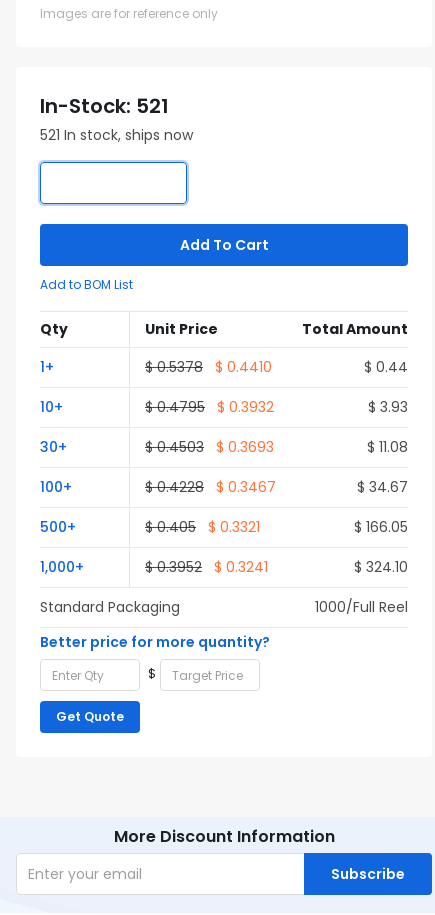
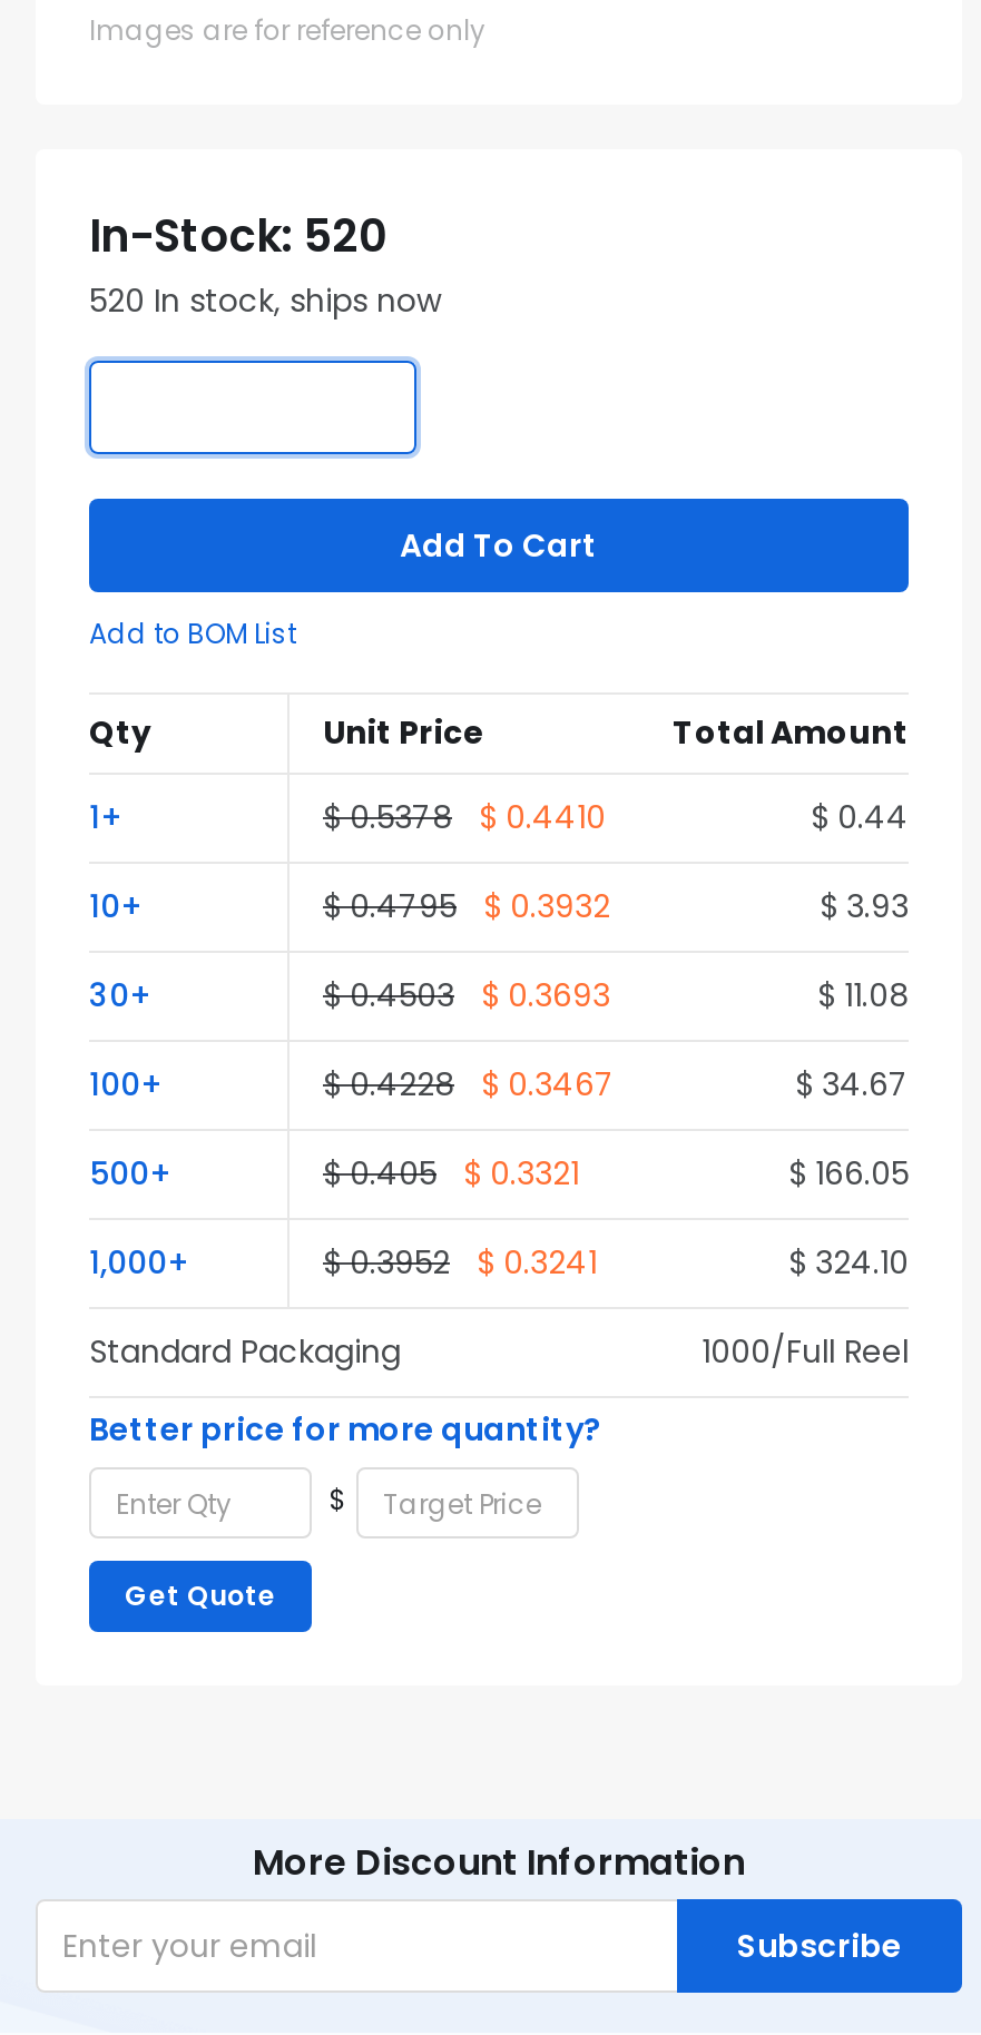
- In-Stock: 521
+ In-Stock: 520

- 521 In stock, ships now
+ 520 In stock, ships now
